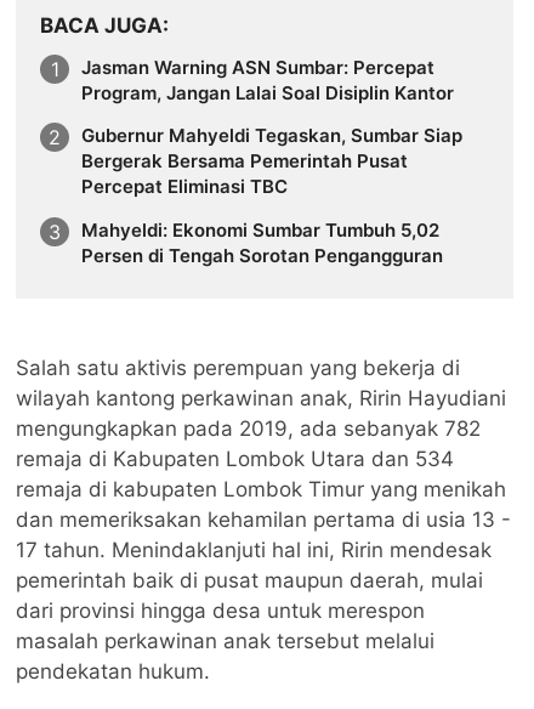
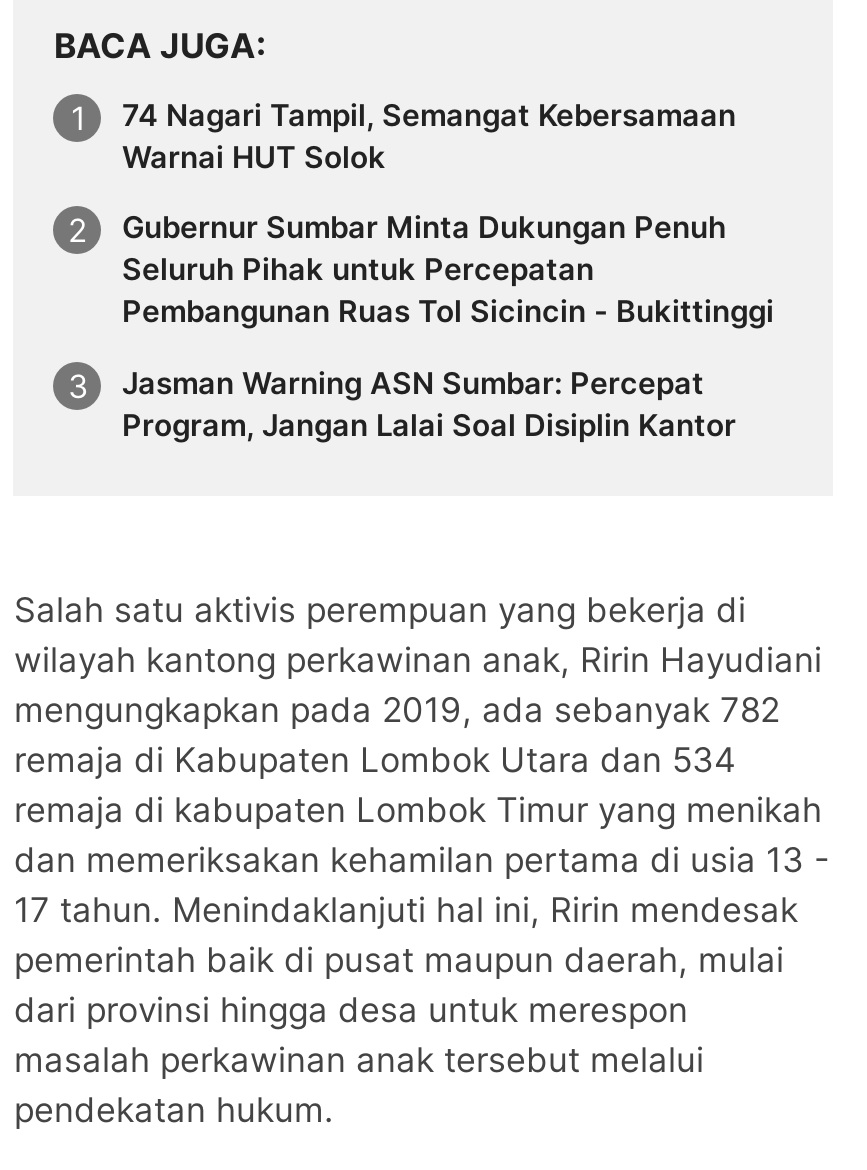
+ 74 Nagari Tampil, Semangat Kebersamaan
+ Warnai HUT Solok
+ Gubernur Sumbar Minta Dukungan Penuh
+ Seluruh Pihak untuk Percepatan
+ Pembangunan Ruas Tol Sicincin - Bukittinggi

moved down: Jasman Warning ASN Sumbar: Percepat | Program, Jangan Lalai Soal Disiplin Kantor

- Gubernur Mahyeldi Tegaskan, Sumbar Siap
- Bergerak Bersama Pemerintah Pusat
- Percepat Eliminasi TBC
- Mahyeldi: Ekonomi Sumbar Tumbuh 5,02
- Persen di Tengah Sorotan Pengangguran
